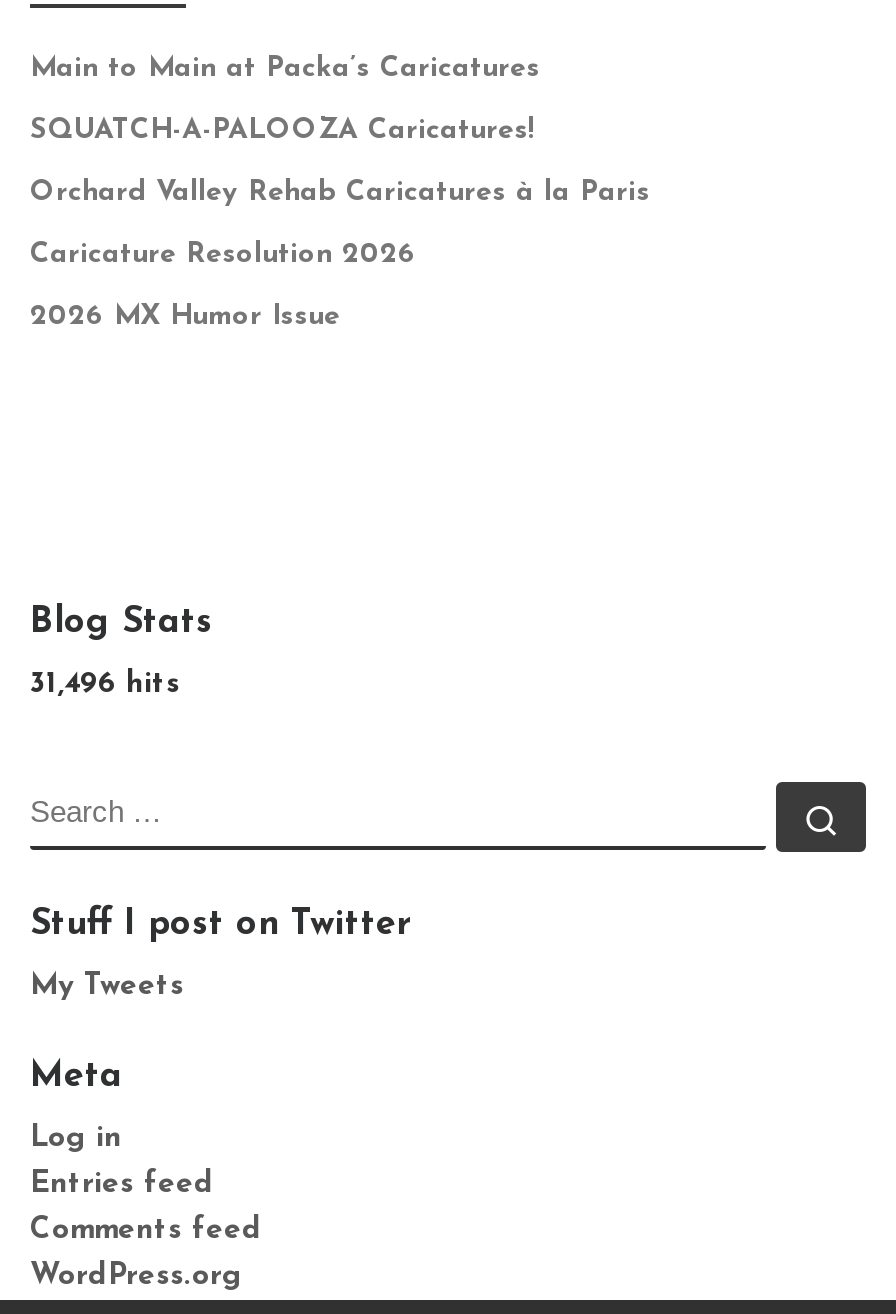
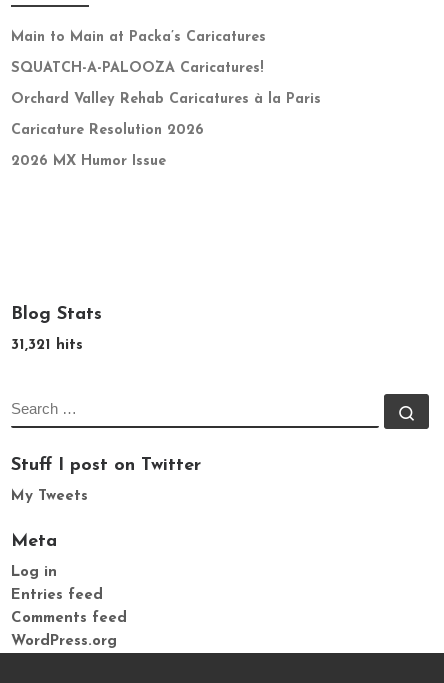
- 31,496 hits
+ 31,321 hits
